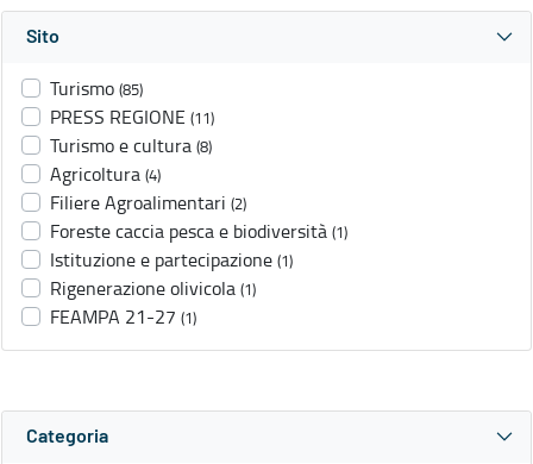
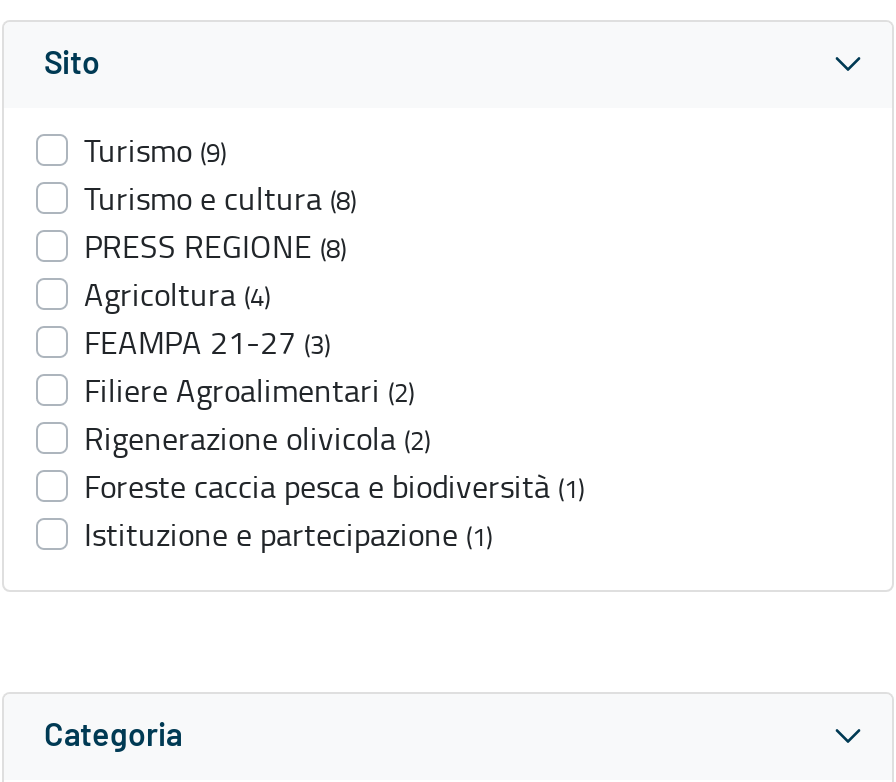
- Turismo (85)
- PRESS REGIONE (11)
+ Turismo (9)

moved up: Turismo e cultura (8)

+ PRESS REGIONE (8)

+ FEAMPA 21-27 (3)

moved down: Filiere Agroalimentari (2)

+ Rigenerazione olivicola (2)

moved down: Foreste caccia pesca e biodiversità (1) | Istituzione e partecipazione (1)

- Rigenerazione olivicola (1)
- FEAMPA 21-27 (1)
